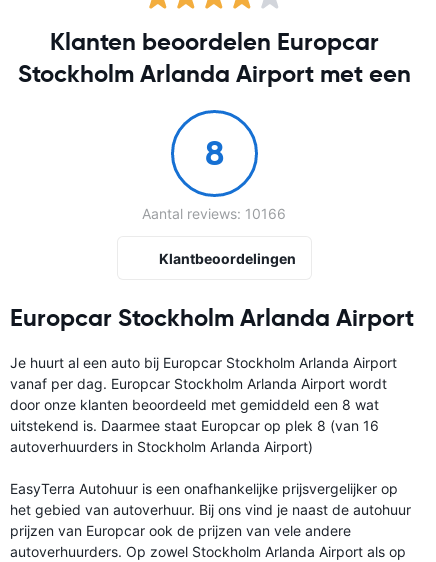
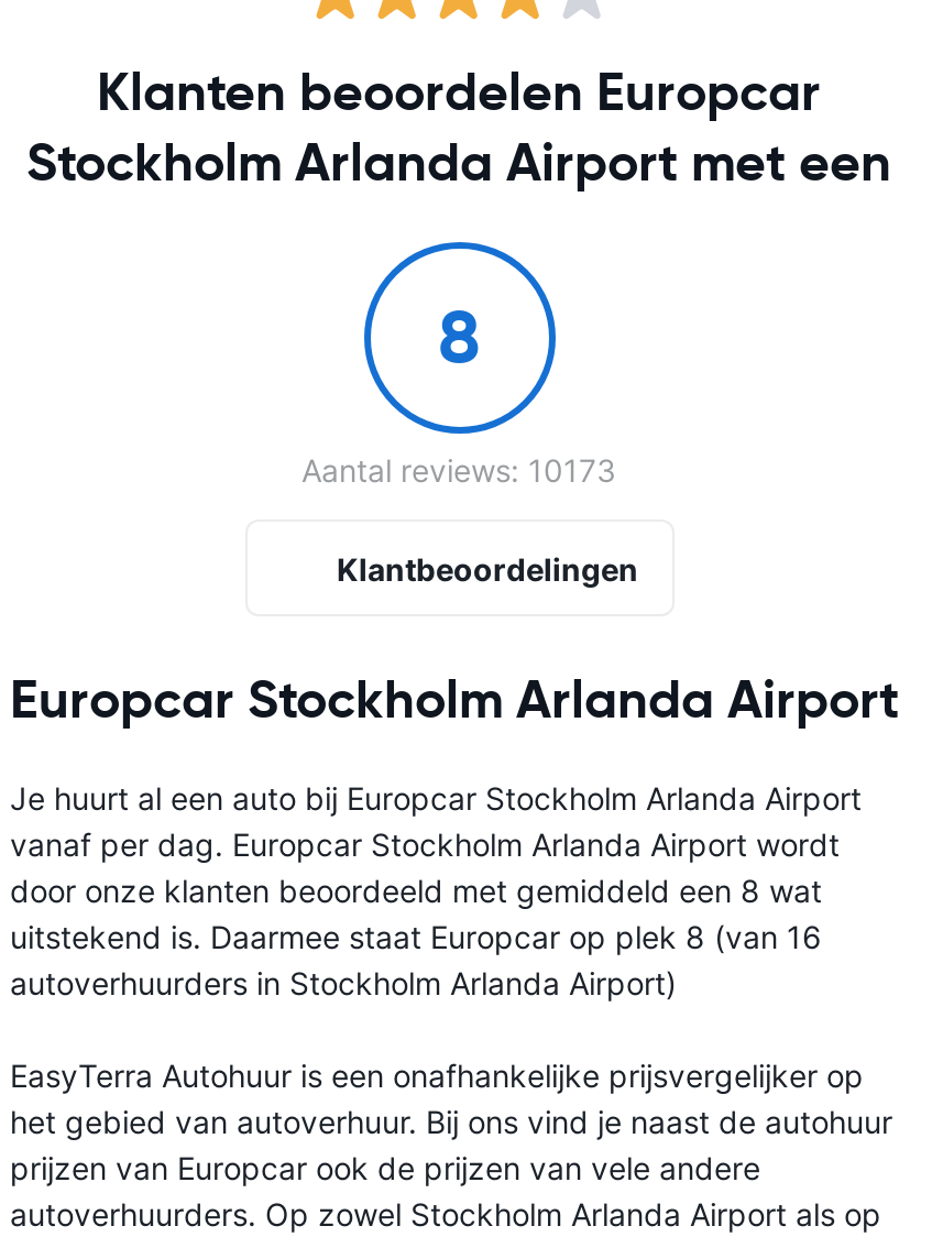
- Aantal reviews: 10166
+ Aantal reviews: 10173
